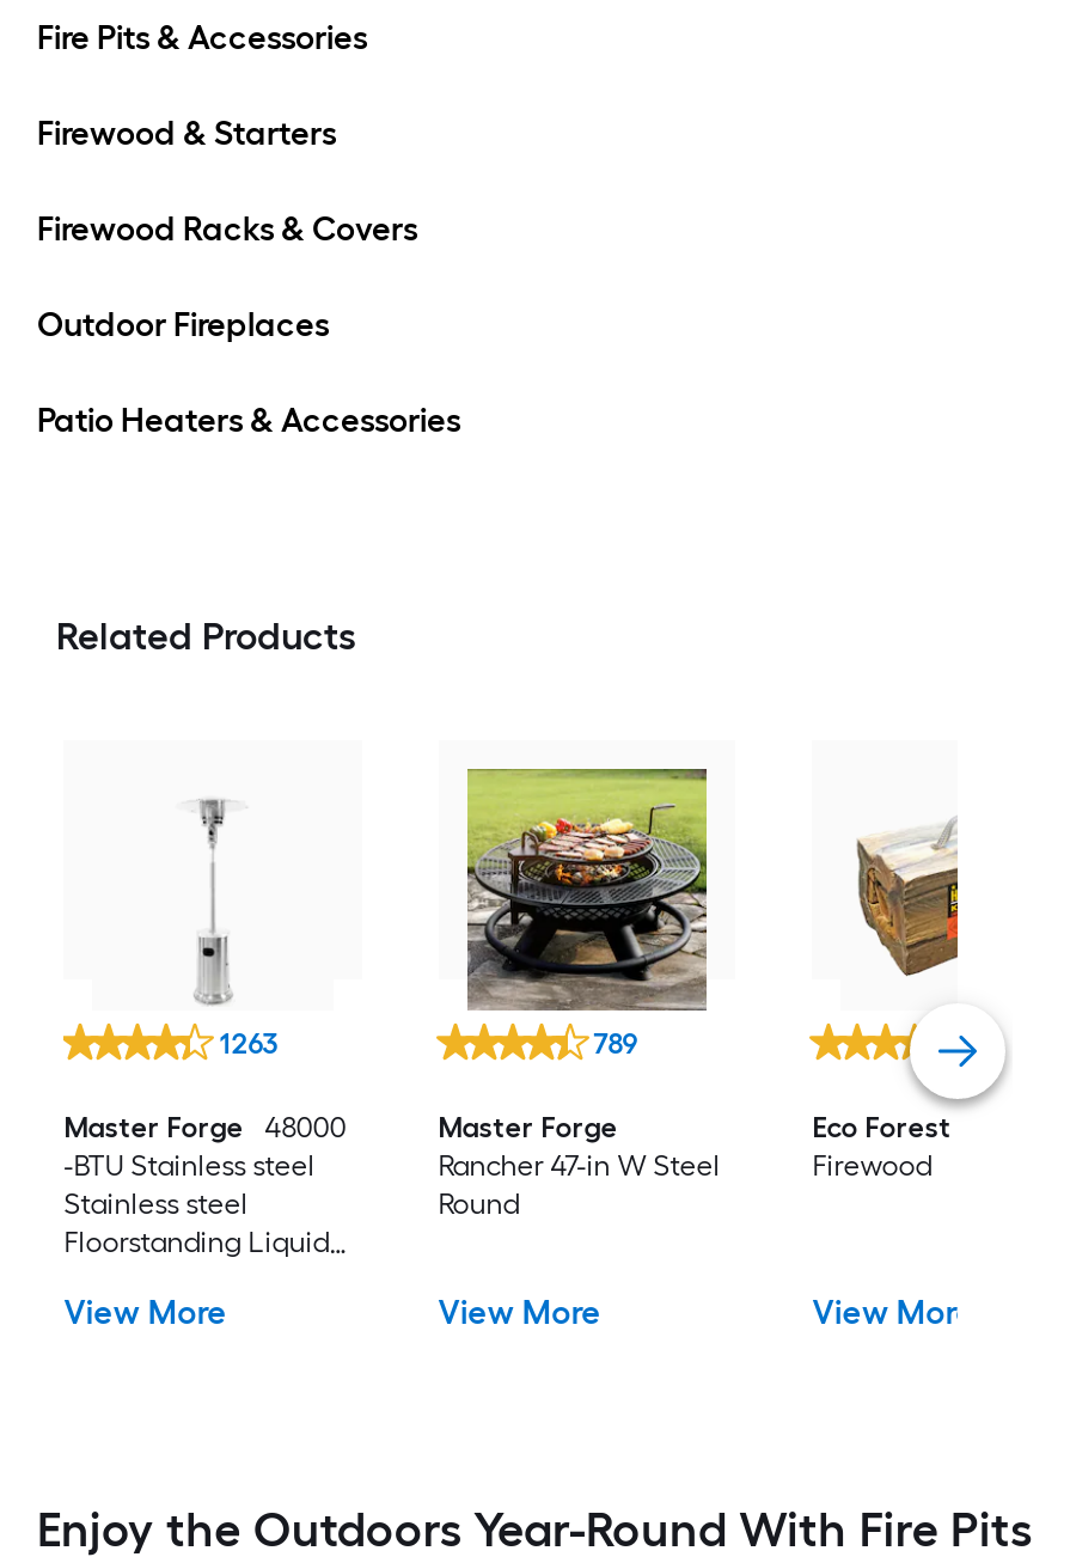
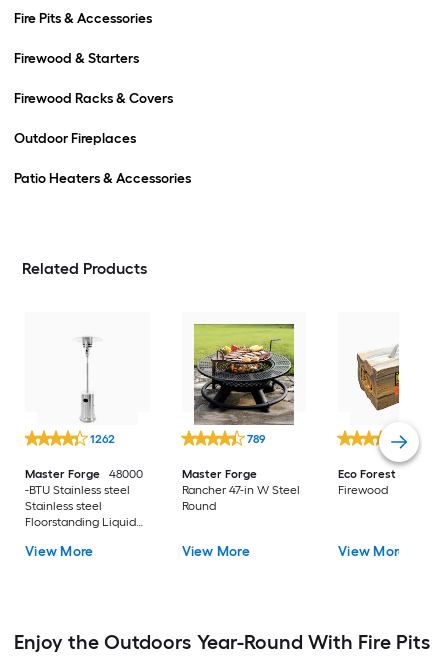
- 1263
+ 1262
